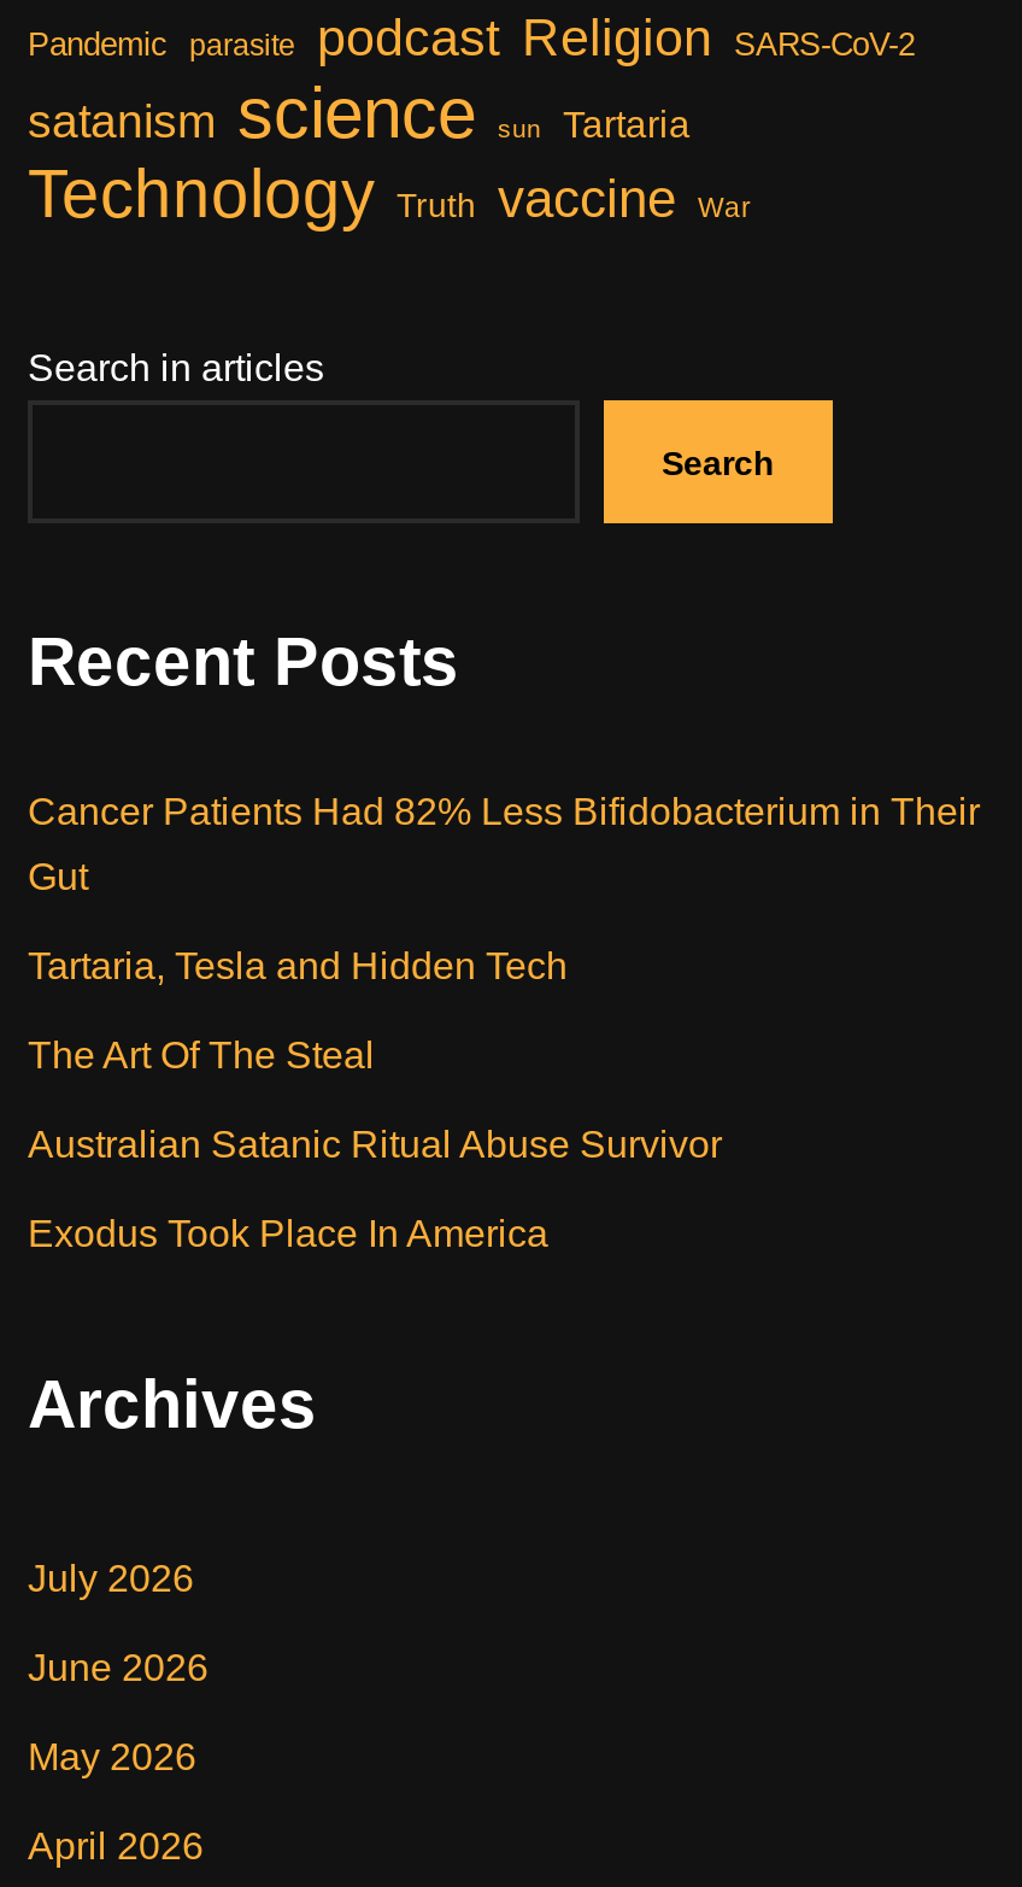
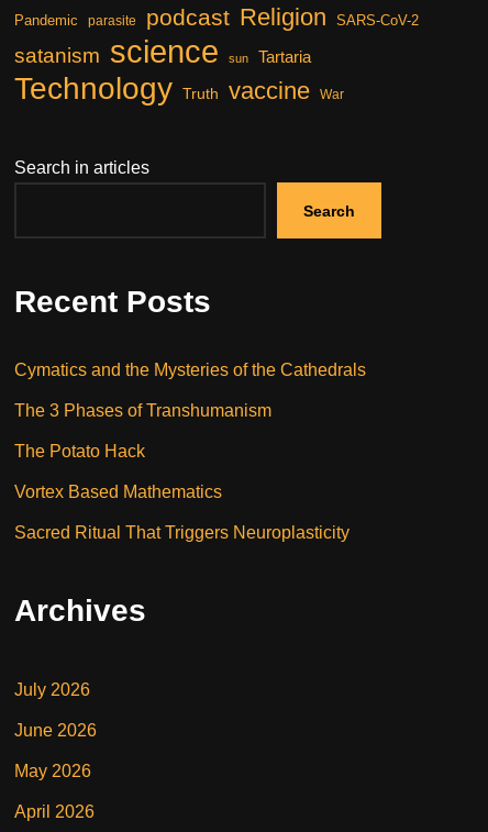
- Cancer Patients Had 82% Less Bifidobacterium in Their
- Gut
- Tartaria, Tesla and Hidden Tech
- The Art Of The Steal
- Australian Satanic Ritual Abuse Survivor
- Exodus Took Place In America
+ Cymatics and the Mysteries of the Cathedrals
+ The 3 Phases of Transhumanism
+ The Potato Hack
+ Vortex Based Mathematics
+ Sacred Ritual That Triggers Neuroplasticity
